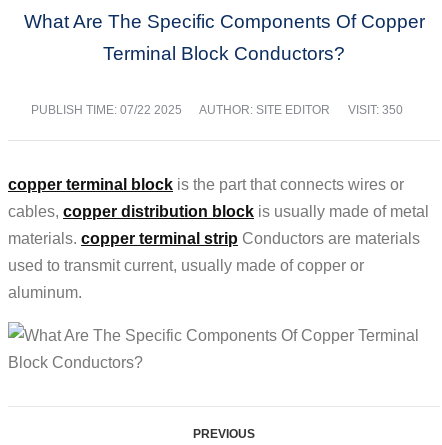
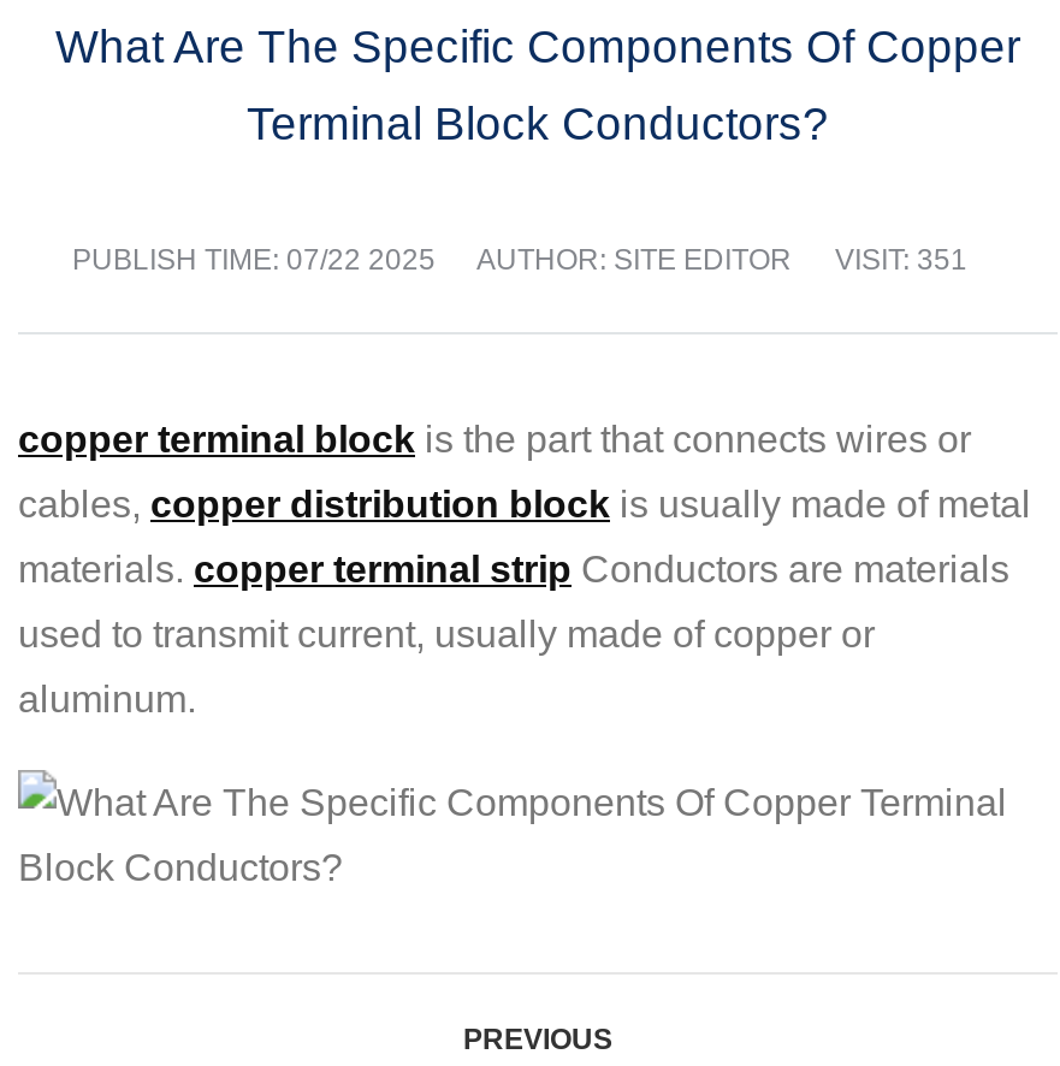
- PUBLISH TIME: 07/22 2025 AUTHOR: SITE EDITOR VISIT: 350
+ PUBLISH TIME: 07/22 2025 AUTHOR: SITE EDITOR VISIT: 351
